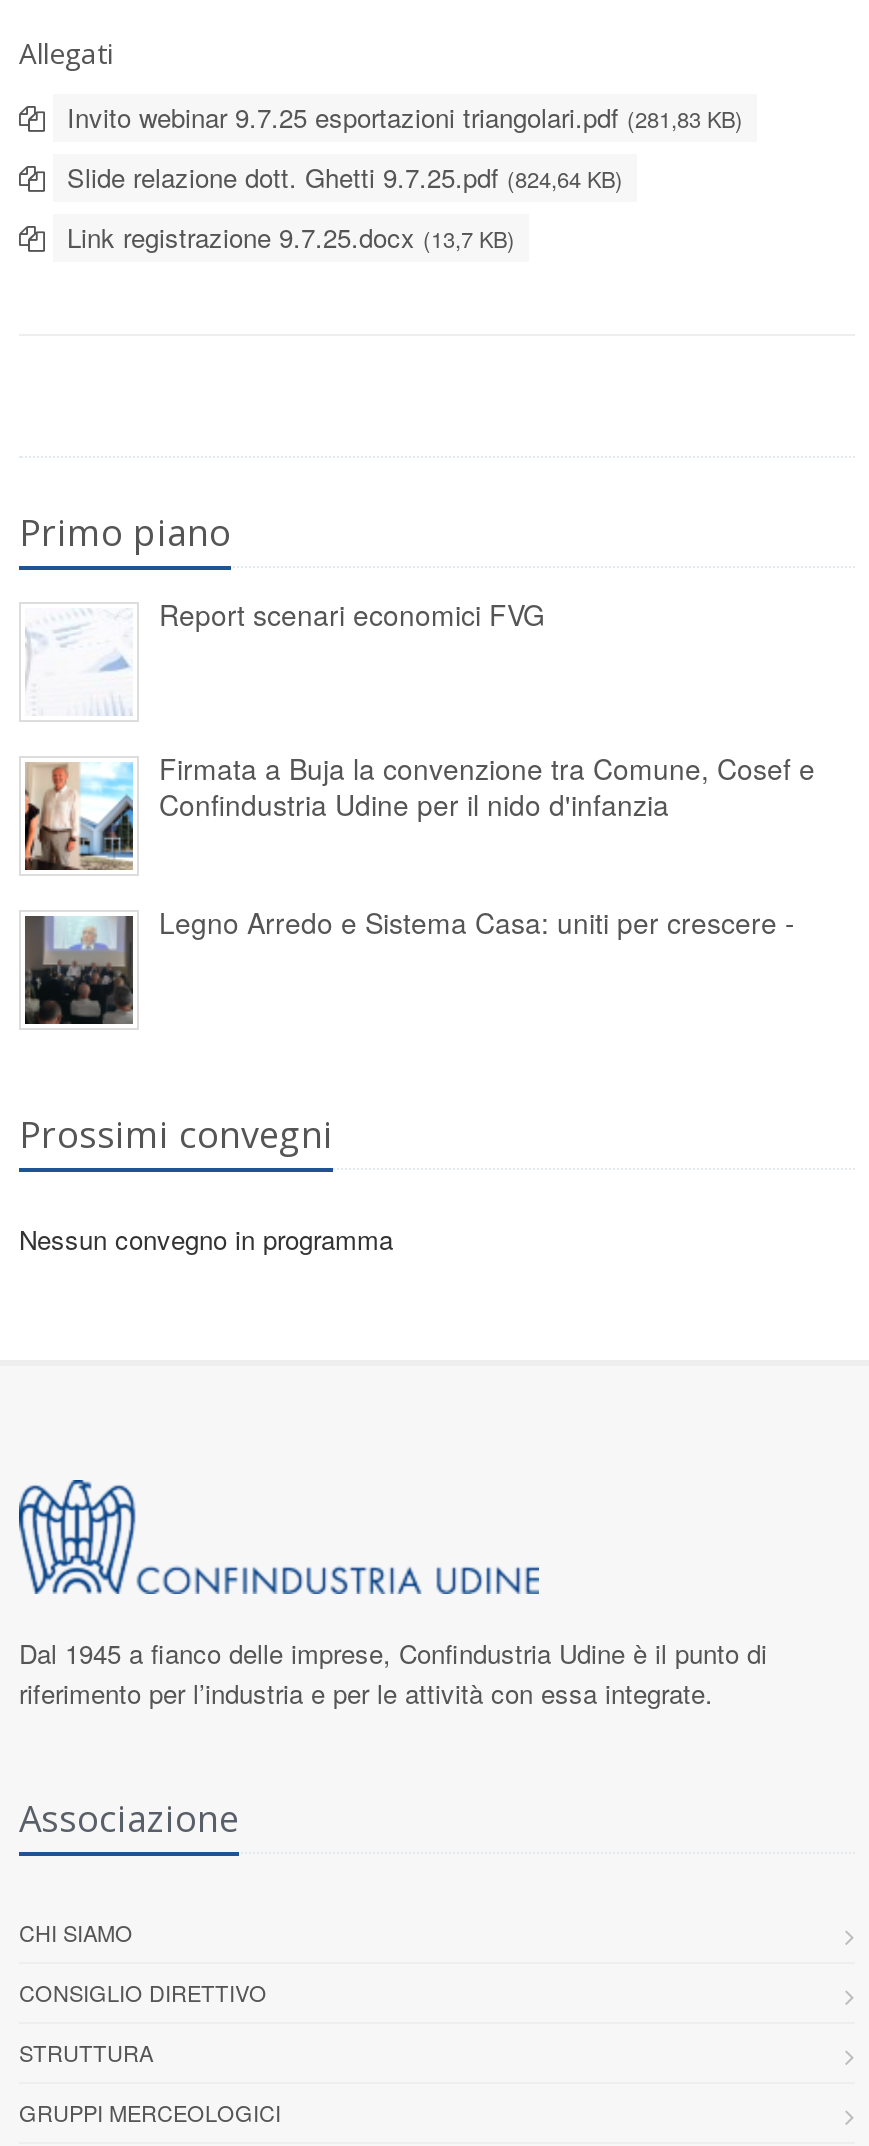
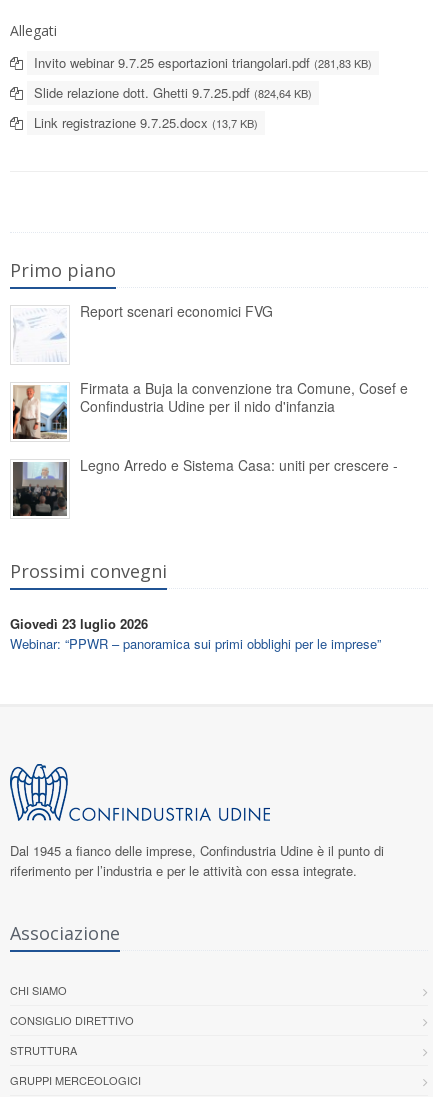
- Nessun convegno in programma
+ Giovedì 23 luglio 2026
+ Webinar: “PPWR – panoramica sui primi obblighi per le imprese”
